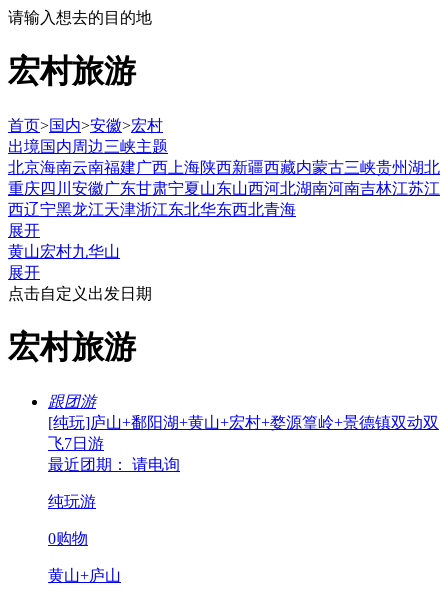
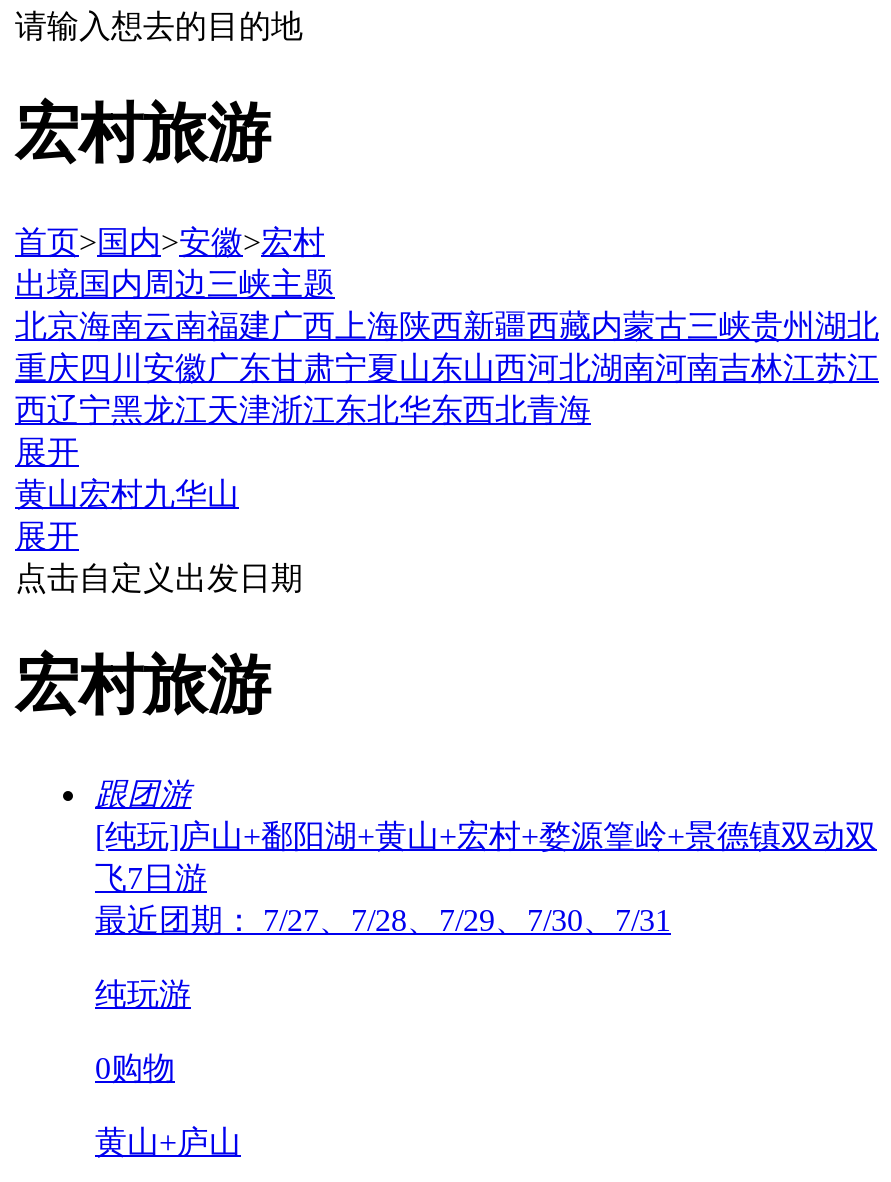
- 最近团期： 请电询
+ 最近团期： 7/27、7/28、7/29、7/30、7/31
